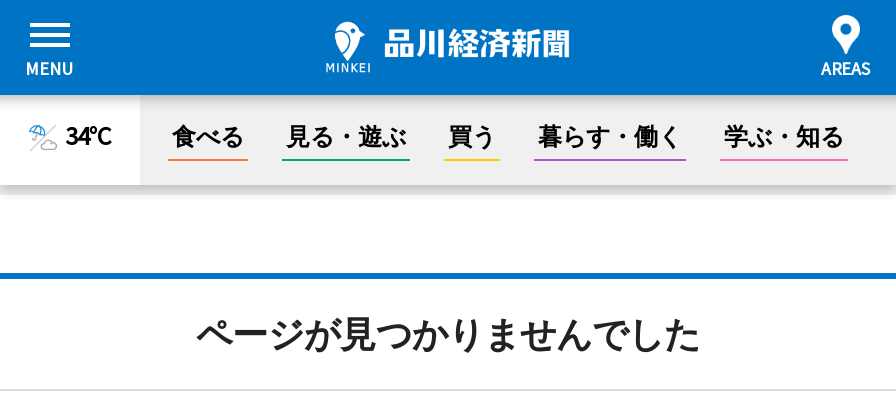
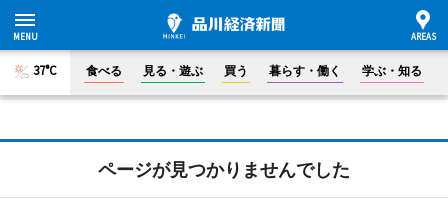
- 34°C 食べる 見る・遊ぶ 買う 暮らす・働く 学ぶ・知る
+ 37°C 食べる 見る・遊ぶ 買う 暮らす・働く 学ぶ・知る
